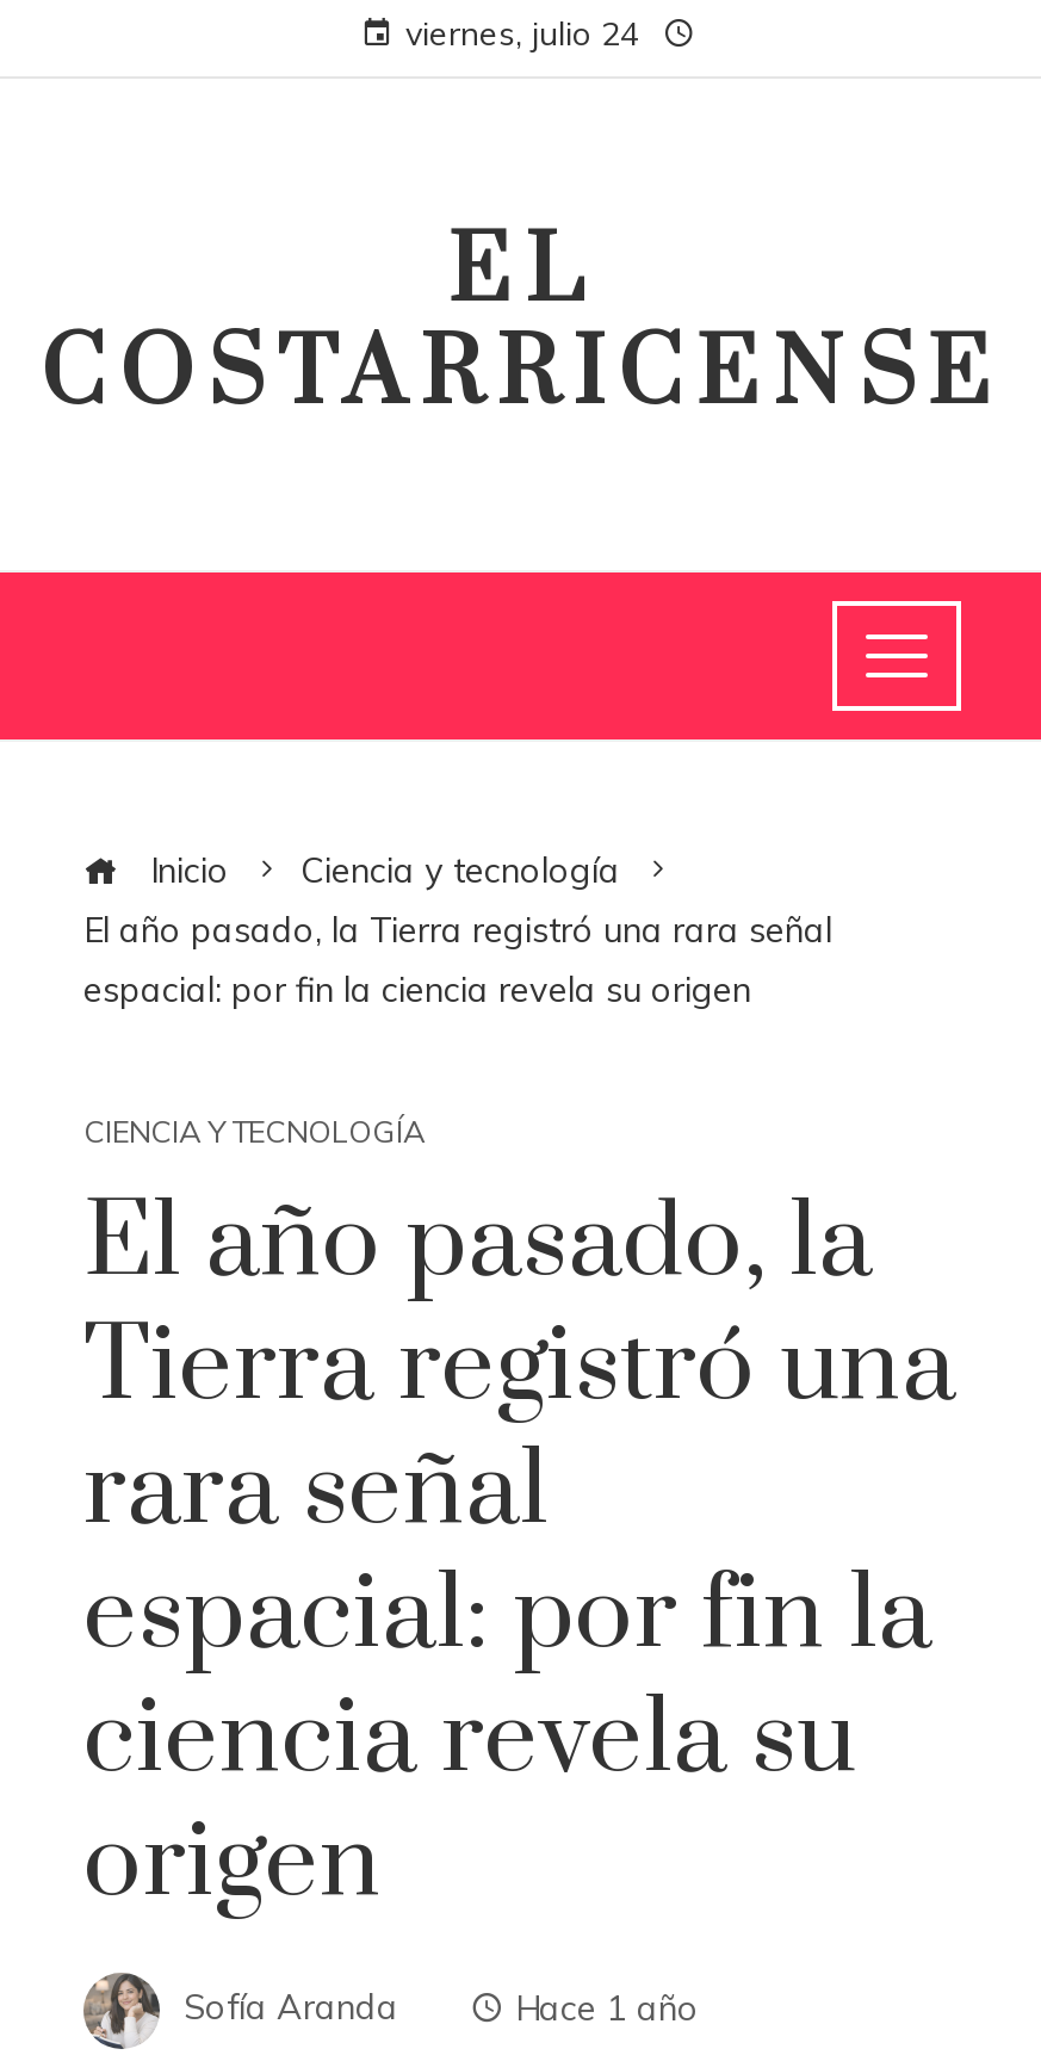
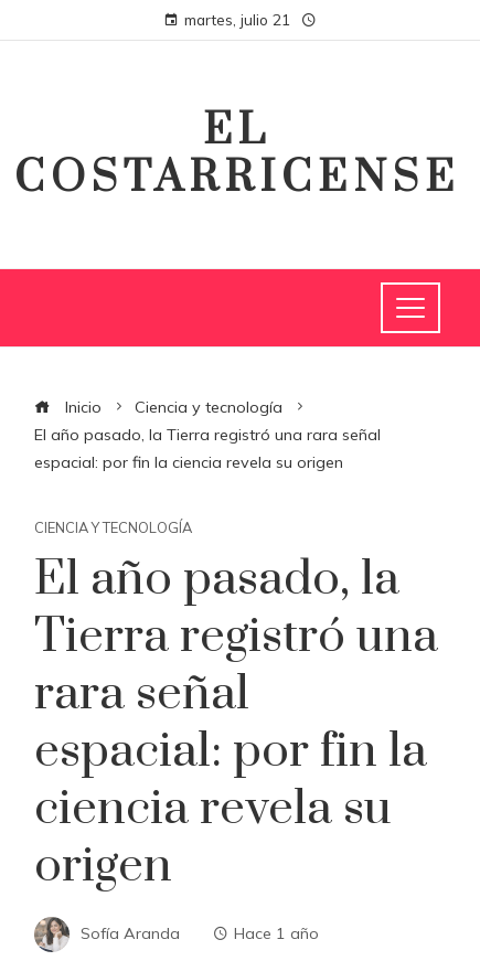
- viernes, julio 24
+ martes, julio 21
